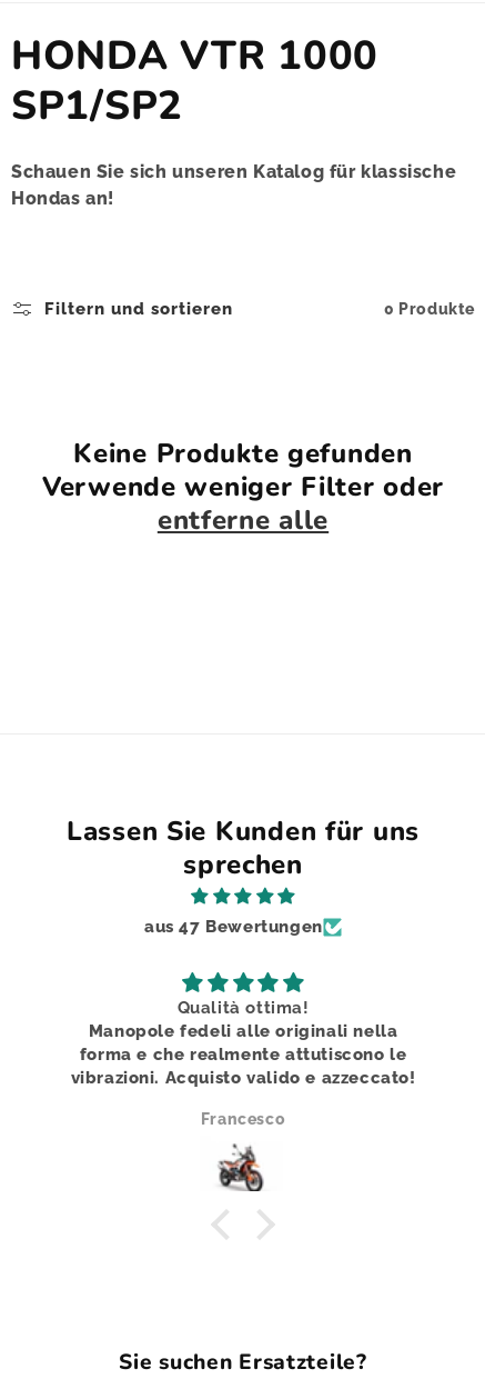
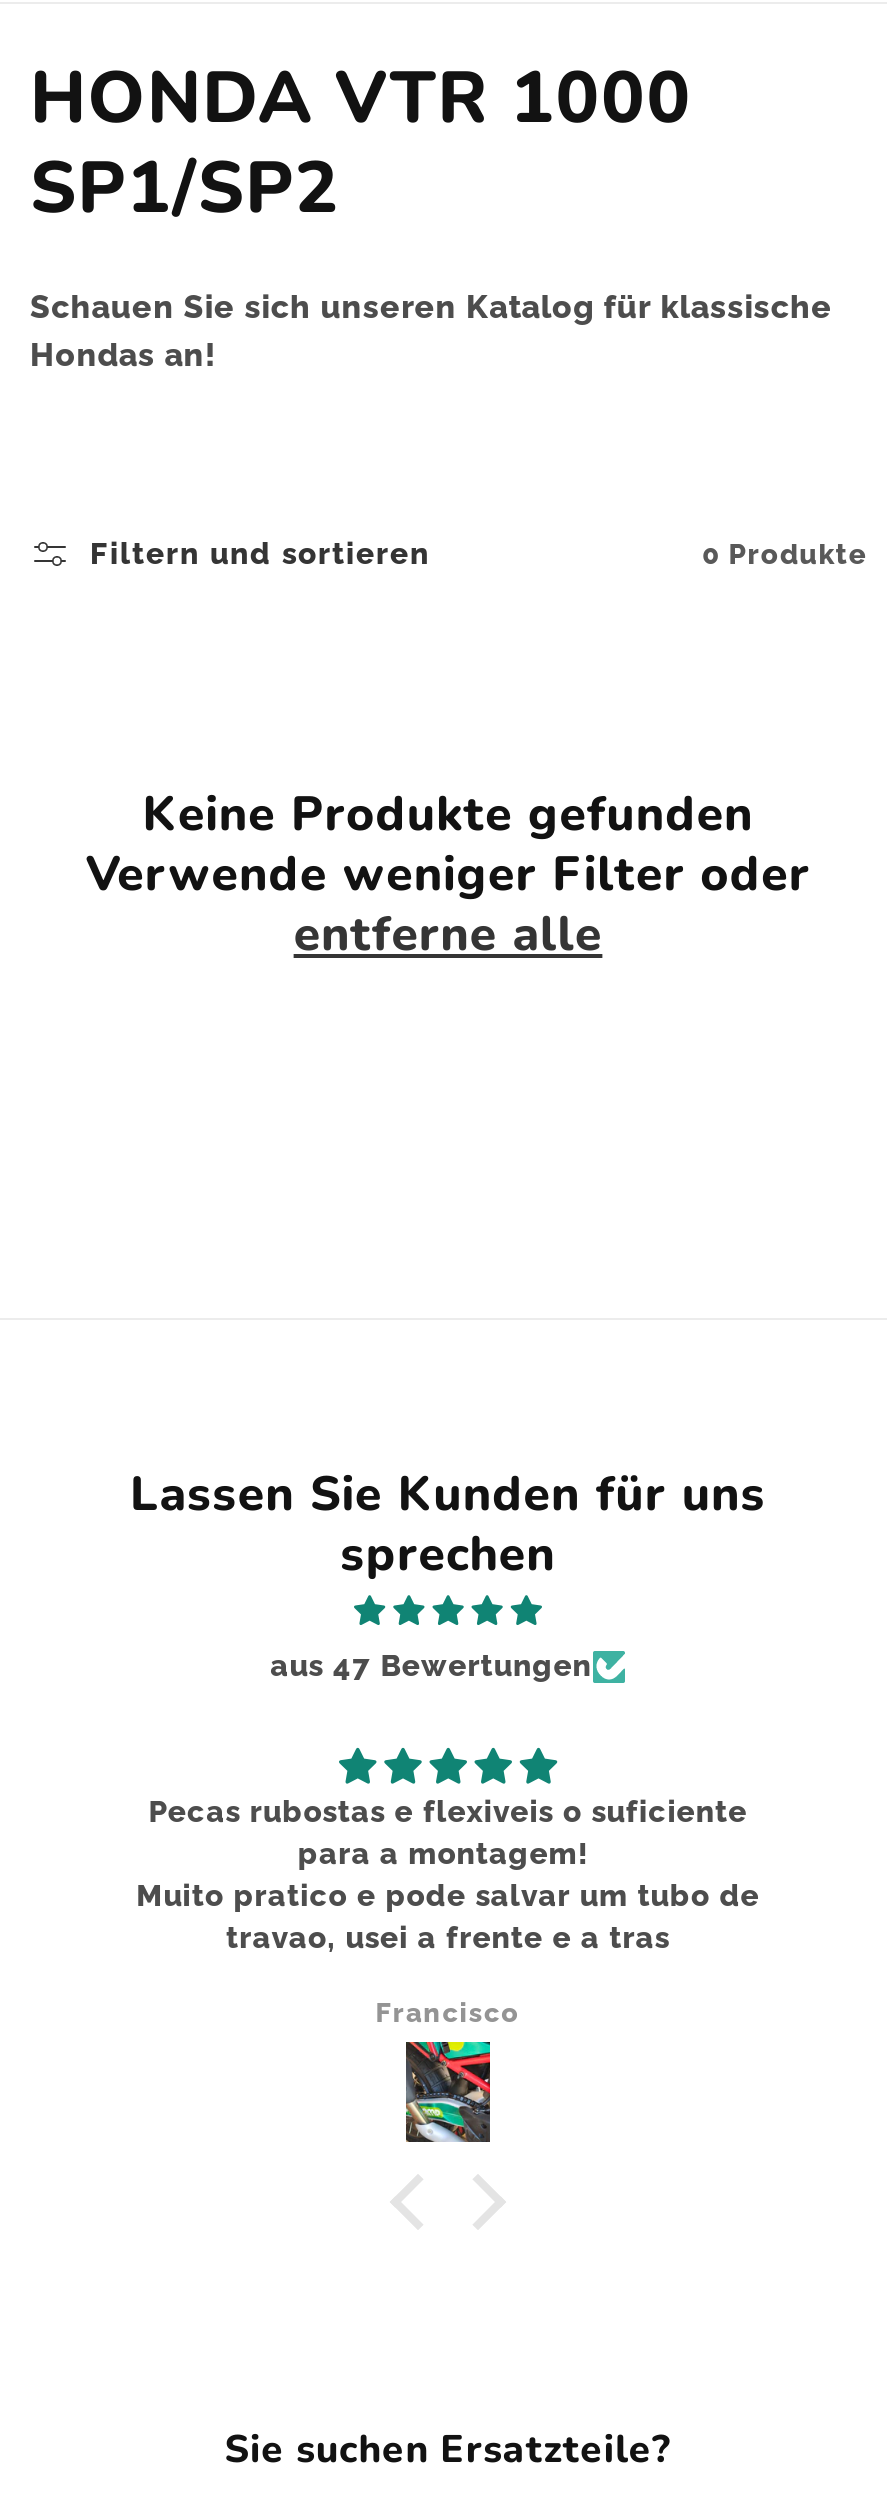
- Qualità ottima!
- Manopole fedeli alle originali nella
- forma e che realmente attutiscono le
- vibrazioni. Acquisto valido e azzeccato!
+ Pecas rubostas e flexiveis o suficiente
+ para a montagem!
+ Muito pratico e pode salvar um tubo de
+ travao, usei a frente e a tras

- Francesco
+ Francisco

- [image]
+ [image]
